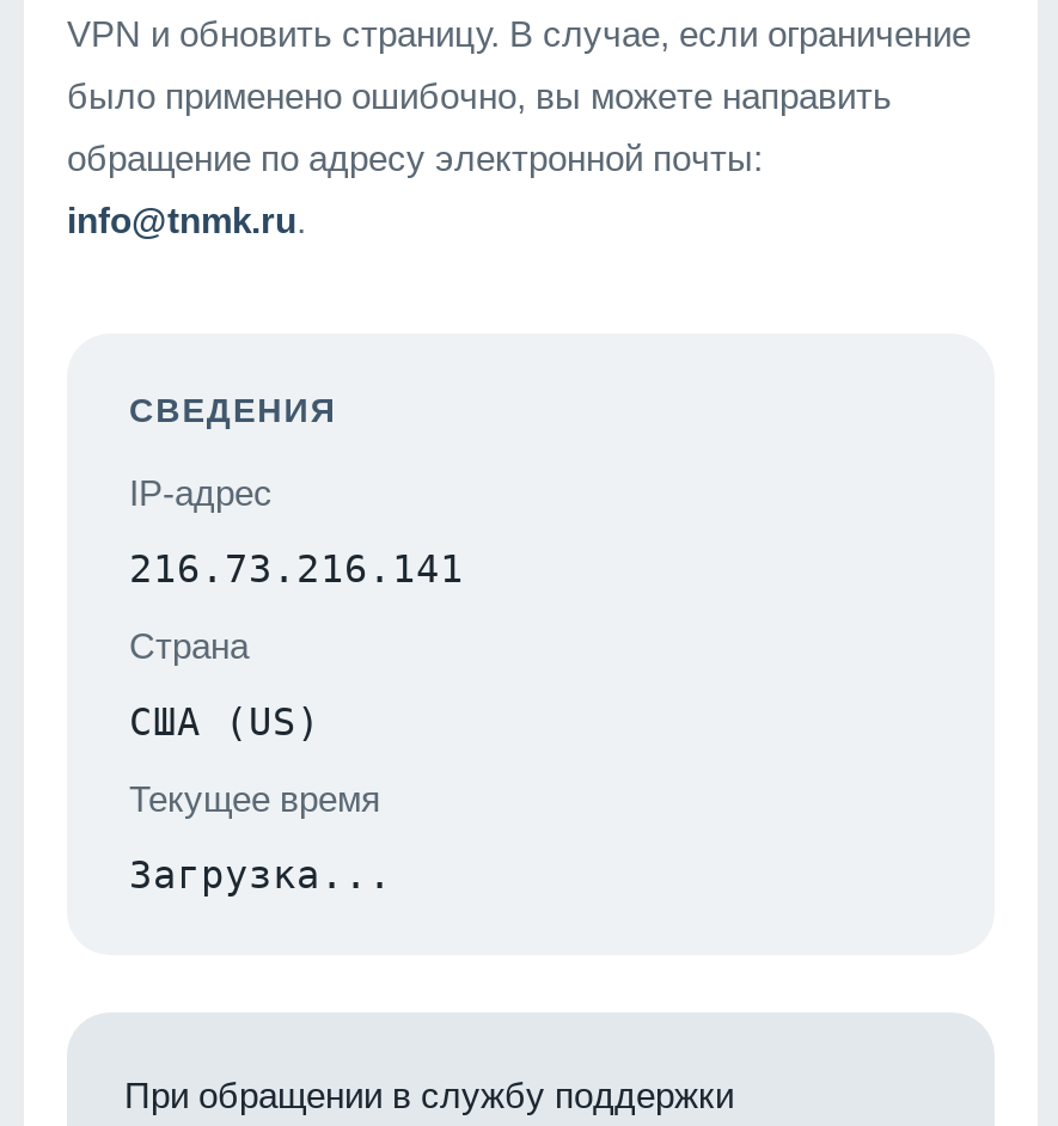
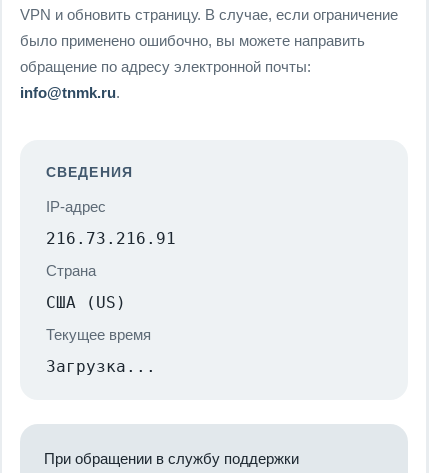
- 216.73.216.141
+ 216.73.216.91
